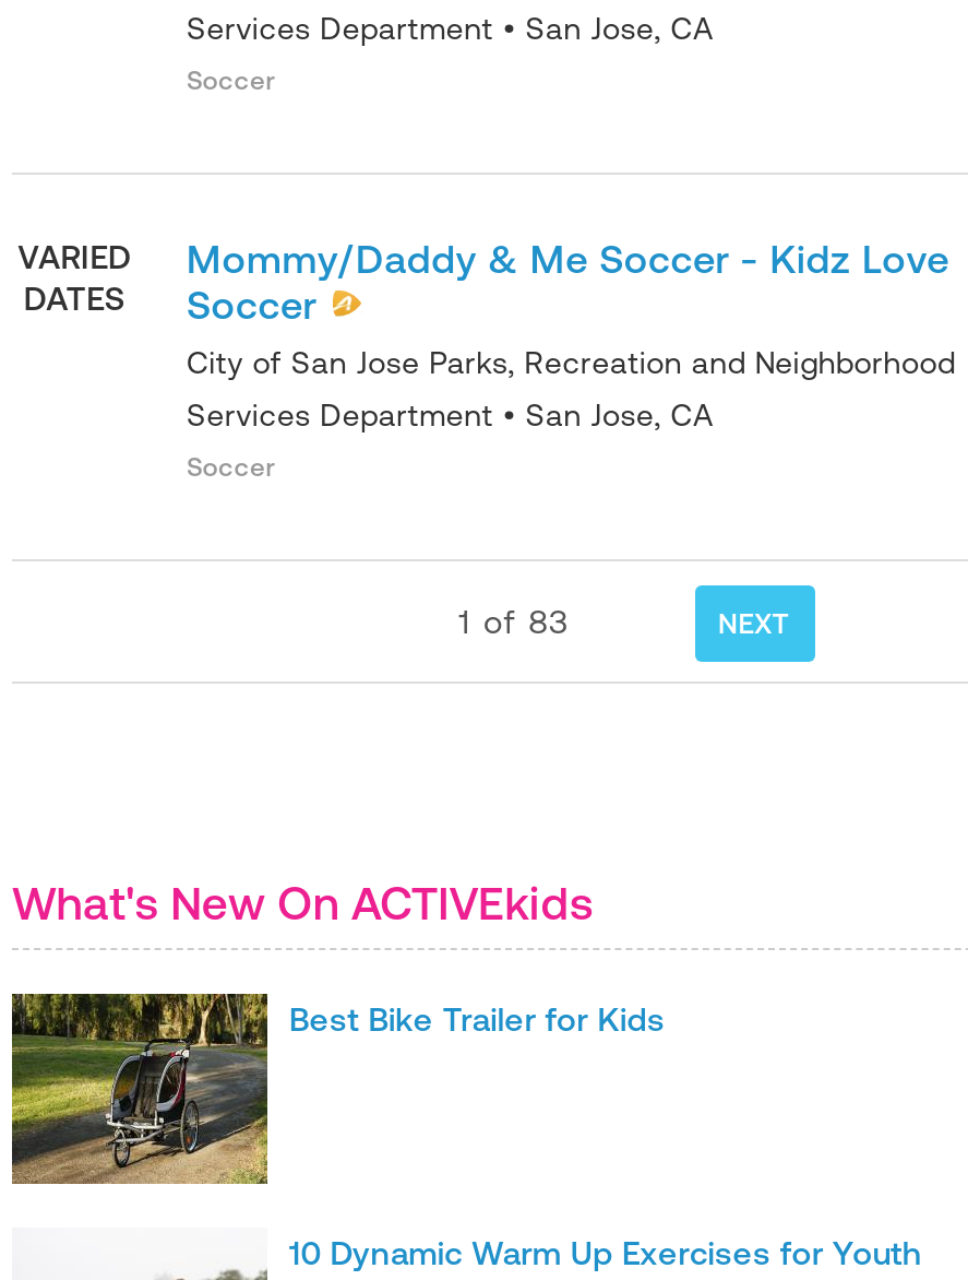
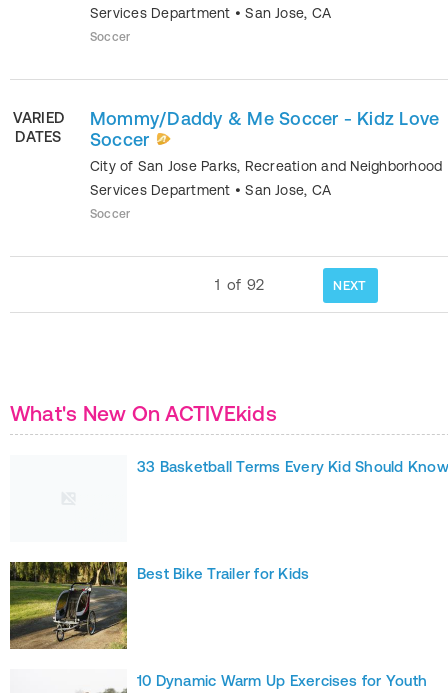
- 1 of 83
+ 1 of 92

+ 33 Basketball Terms Every Kid Should Know
